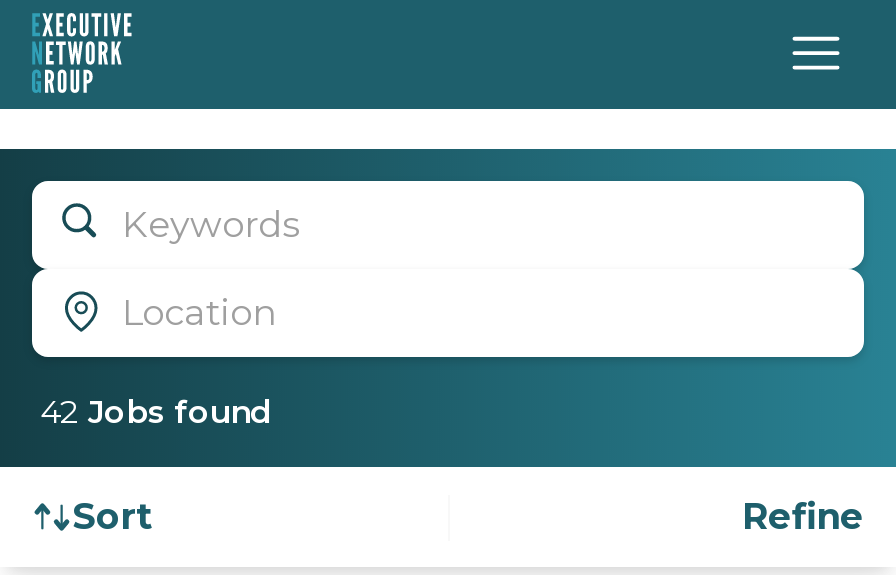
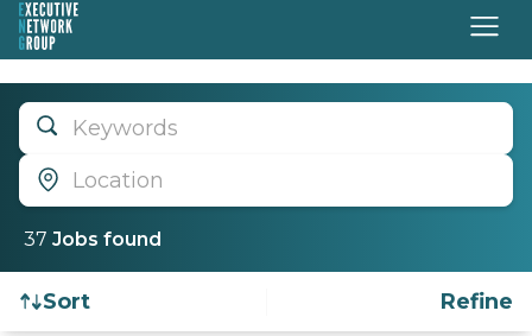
- 42 Jobs found
+ 37 Jobs found
